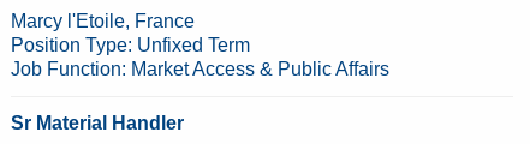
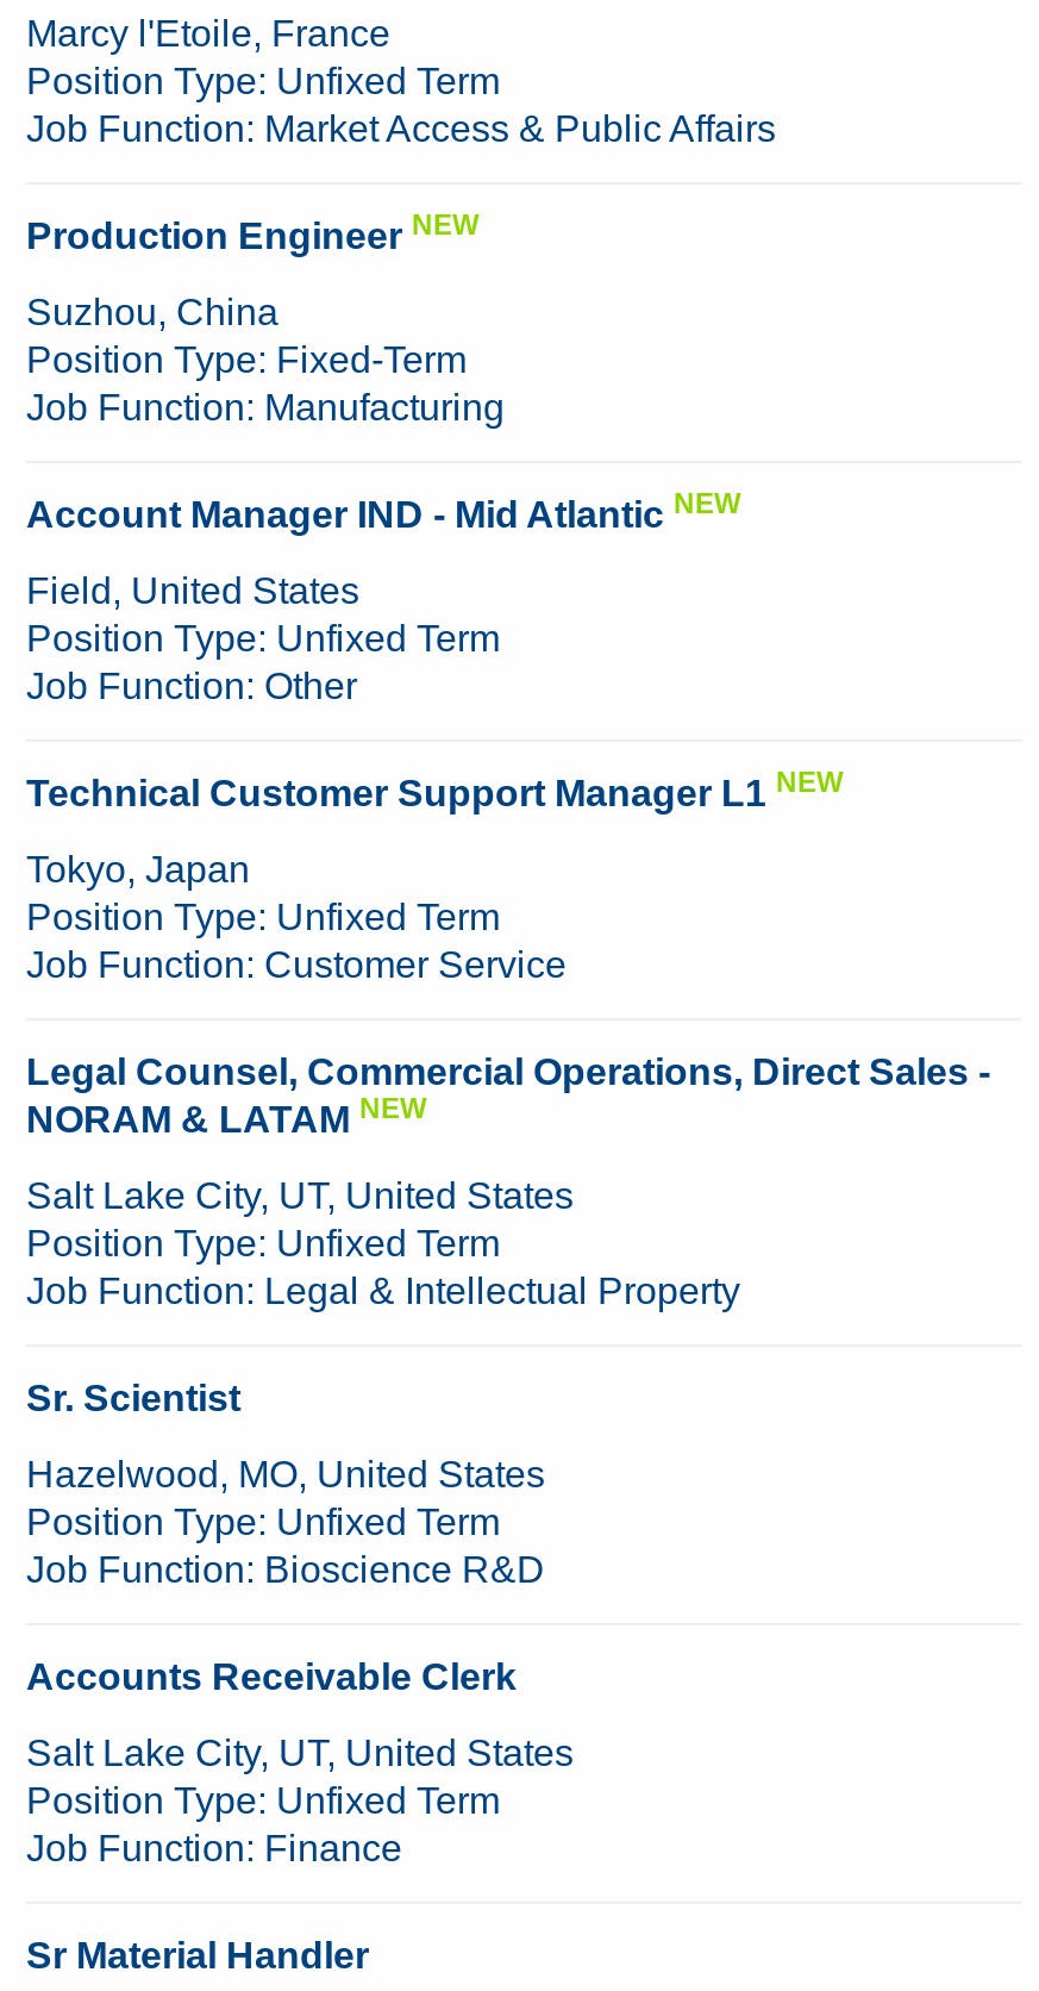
+ Production Engineer NEW
+ Suzhou, China
+ Position Type: Fixed-Term
+ Job Function: Manufacturing
+ Account Manager IND - Mid Atlantic NEW
+ Field, United States
+ Position Type: Unfixed Term
+ Job Function: Other
+ Technical Customer Support Manager L1 NEW
+ Tokyo, Japan
+ Position Type: Unfixed Term
+ Job Function: Customer Service
+ Legal Counsel, Commercial Operations, Direct Sales -
+ NORAM & LATAM NEW
+ Salt Lake City, UT, United States
+ Position Type: Unfixed Term
+ Job Function: Legal & Intellectual Property
+ Sr. Scientist
+ Hazelwood, MO, United States
+ Position Type: Unfixed Term
+ Job Function: Bioscience R&D
+ Accounts Receivable Clerk
+ Salt Lake City, UT, United States
+ Position Type: Unfixed Term
+ Job Function: Finance
